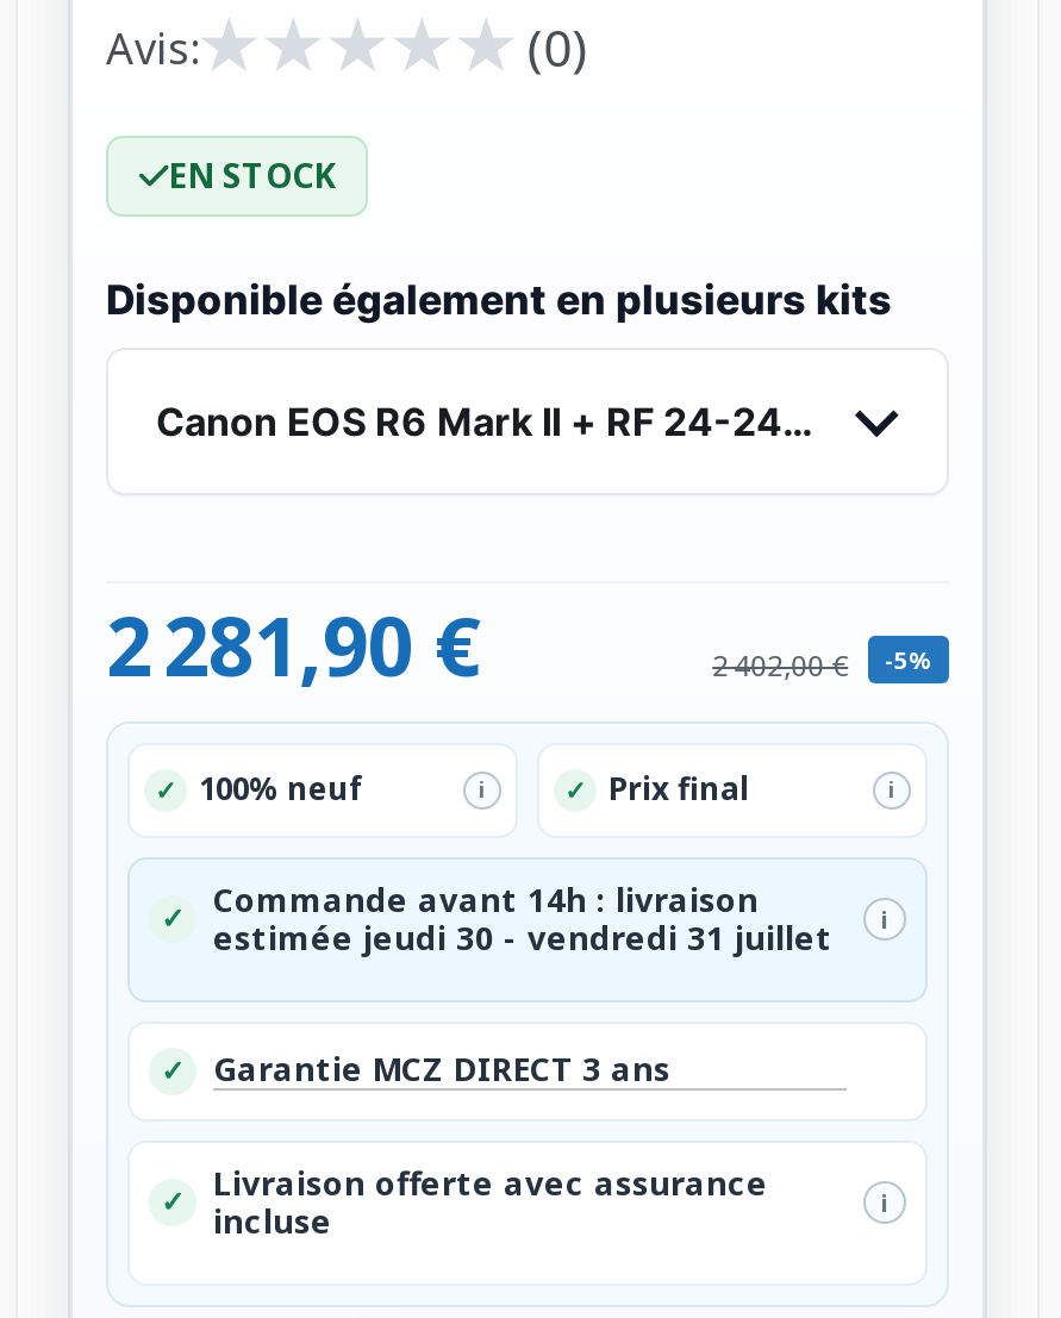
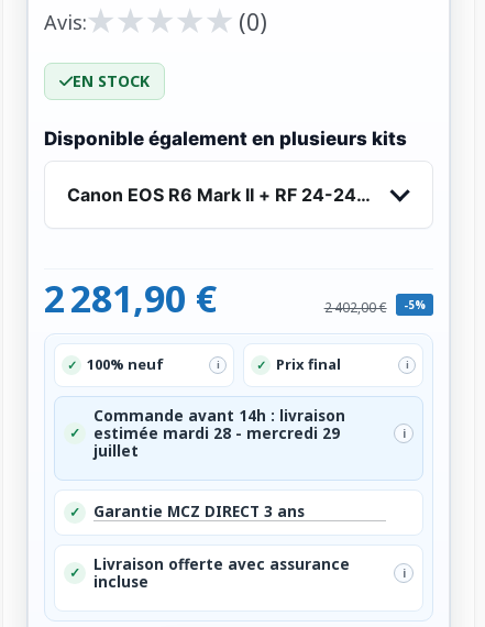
- estimée jeudi 30 - vendredi 31 juillet
+ estimée mardi 28 - mercredi 29
+ juillet
